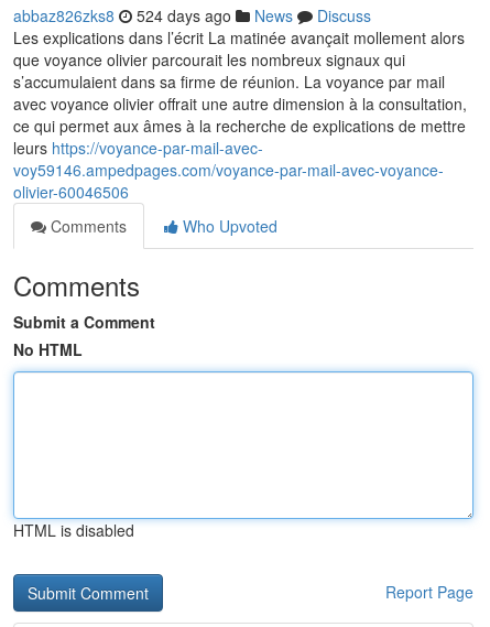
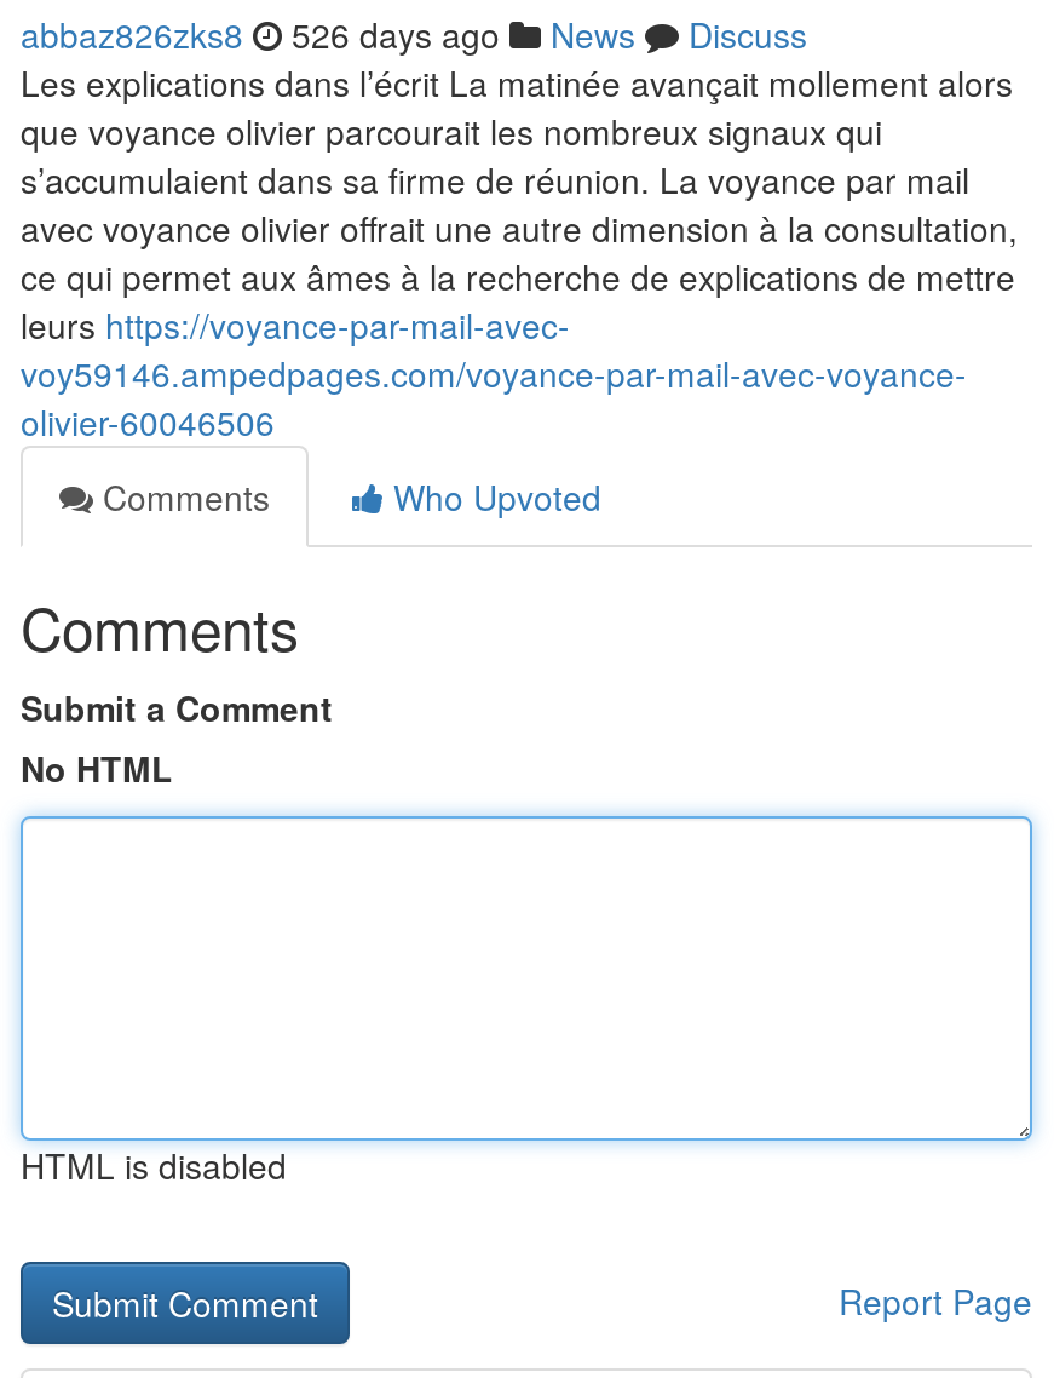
- abbaz826zks8 524 days ago News Discuss
+ abbaz826zks8 526 days ago News Discuss
